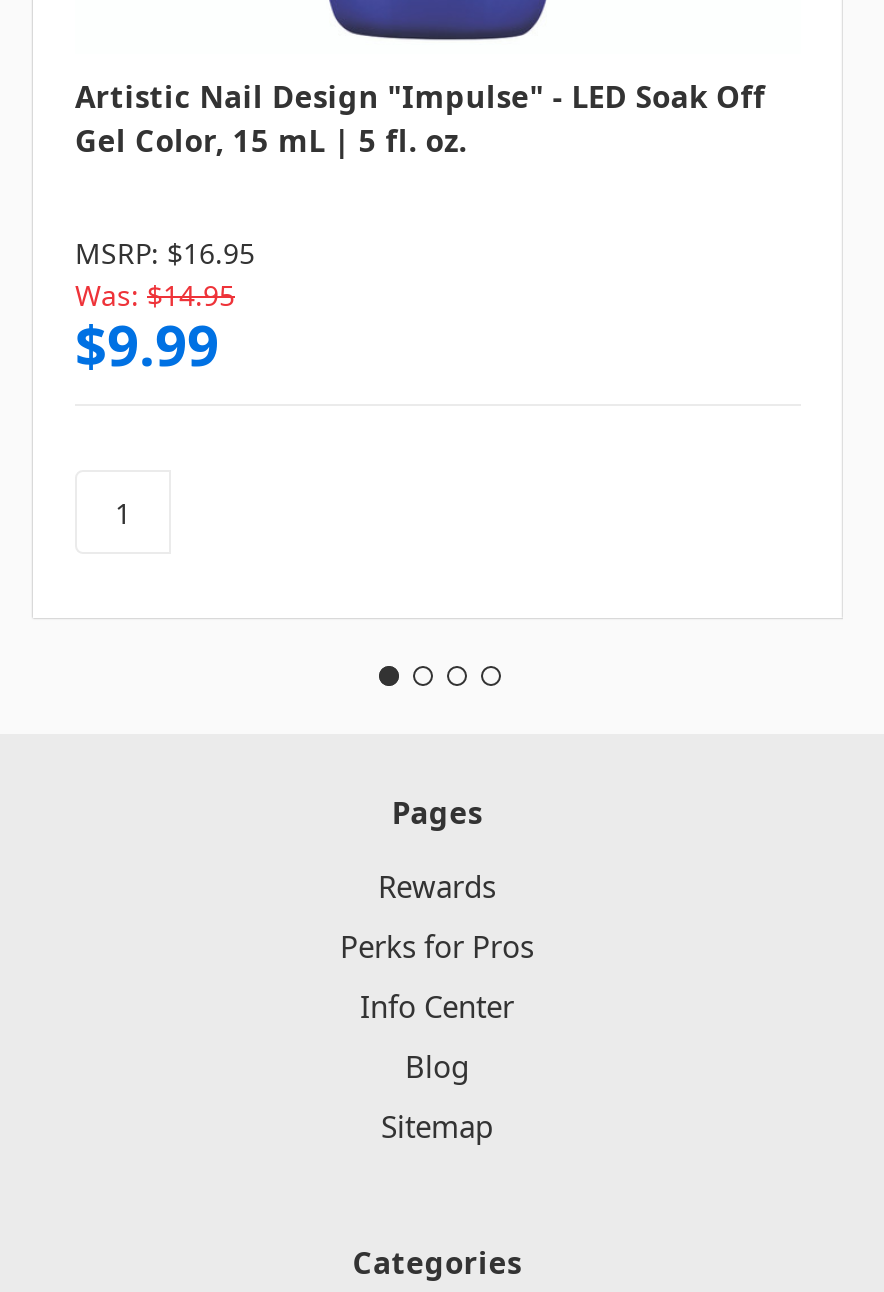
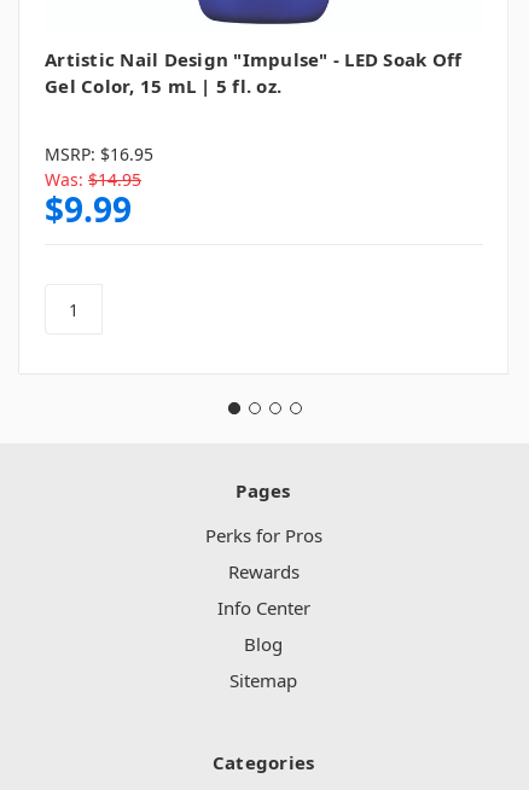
moved down: Rewards

moved up: Perks for Pros
